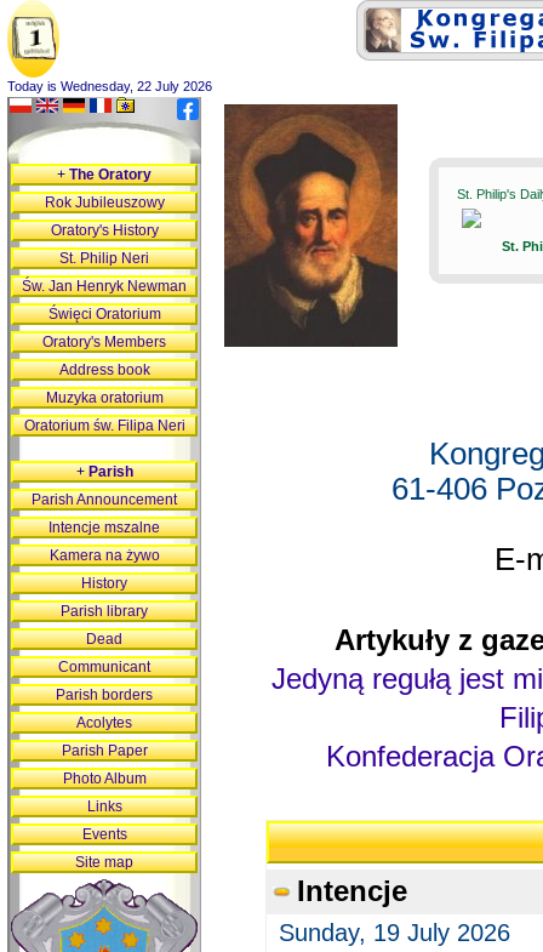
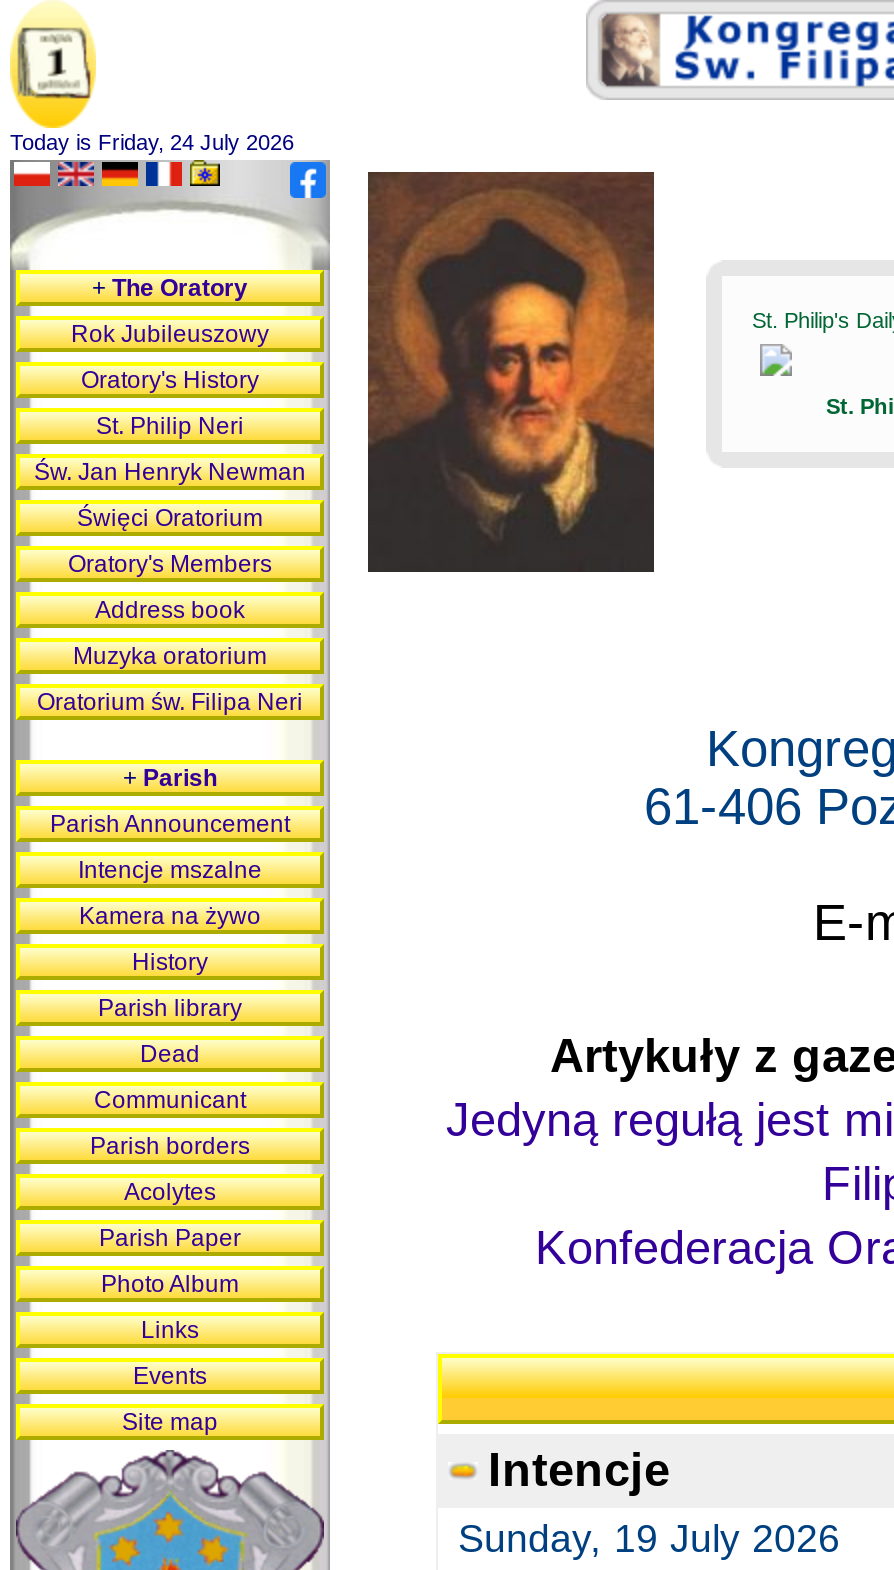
- Today is Wednesday, 22 July 2026
+ Today is Friday, 24 July 2026
